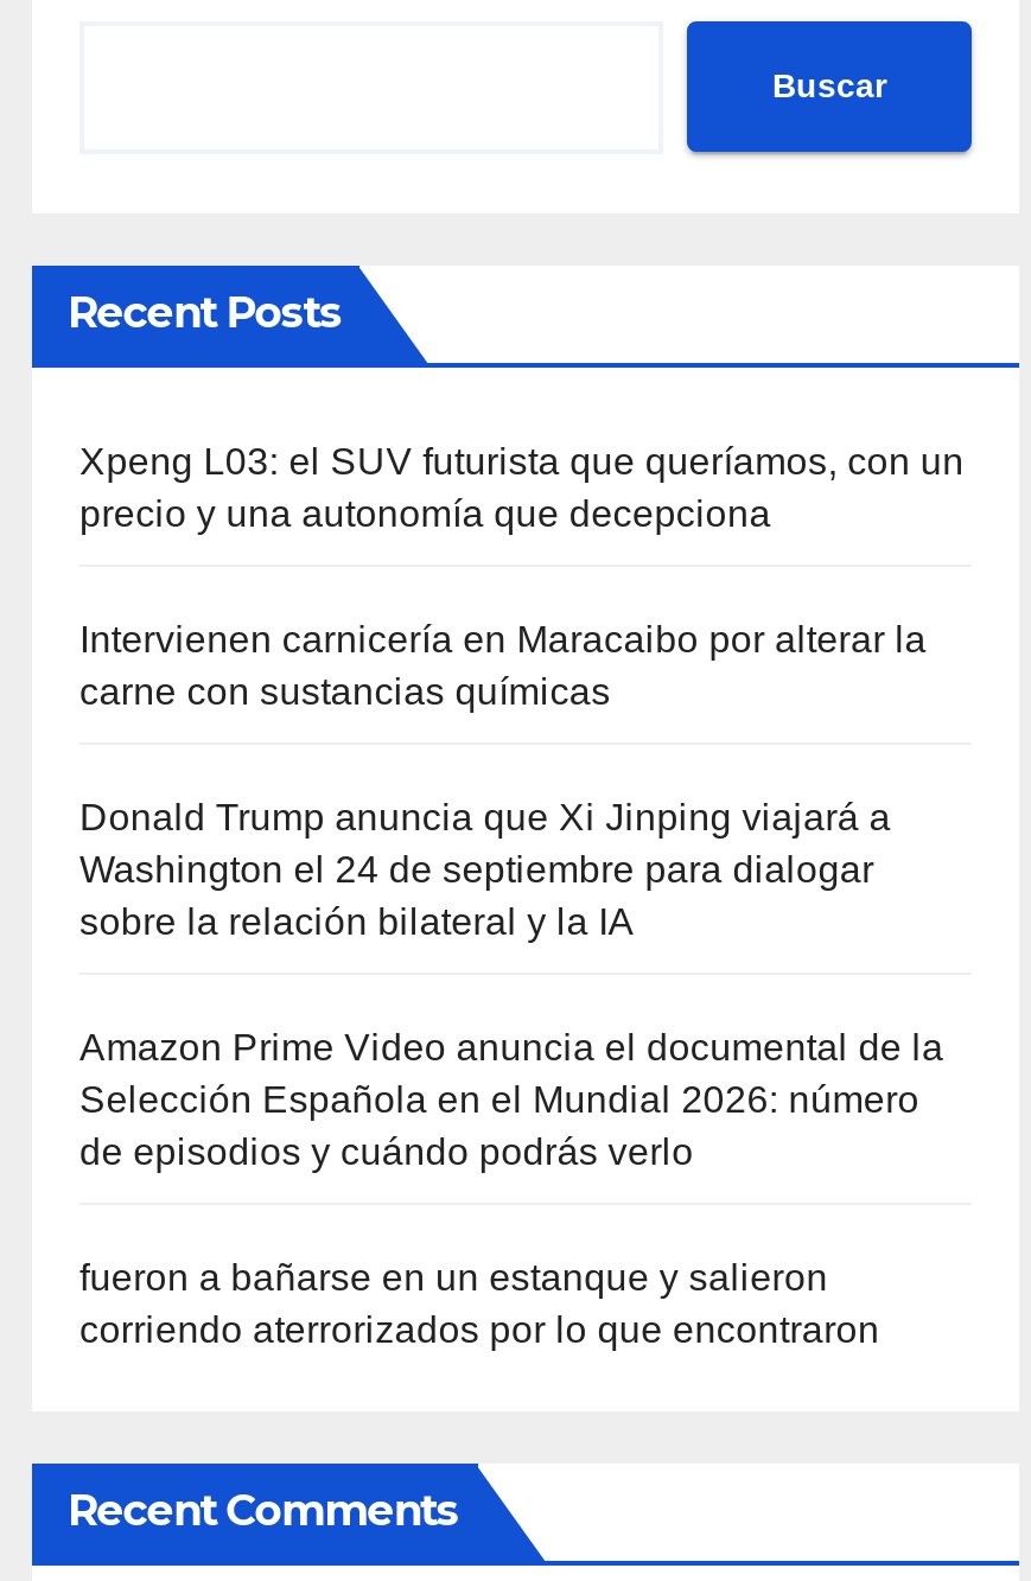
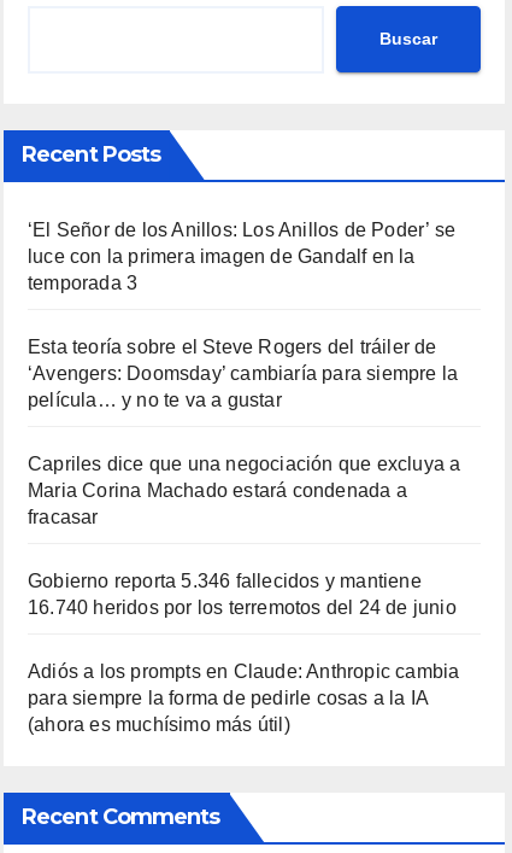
- Xpeng L03: el SUV futurista que queríamos, con un
- precio y una autonomía que decepciona
+ ‘El Señor de los Anillos: Los Anillos de Poder’ se
+ luce con la primera imagen de Gandalf en la
+ temporada 3

- Intervienen carnicería en Maracaibo por alterar la
- carne con sustancias químicas
+ Esta teoría sobre el Steve Rogers del tráiler de
+ ‘Avengers: Doomsday’ cambiaría para siempre la
+ película… y no te va a gustar

- Donald Trump anuncia que Xi Jinping viajará a
- Washington el 24 de septiembre para dialogar
- sobre la relación bilateral y la IA
+ Capriles dice que una negociación que excluya a
+ Maria Corina Machado estará condenada a
+ fracasar

- Amazon Prime Video anuncia el documental de la
- Selección Española en el Mundial 2026: número
- de episodios y cuándo podrás verlo
+ Gobierno reporta 5.346 fallecidos y mantiene
+ 16.740 heridos por los terremotos del 24 de junio

- fueron a bañarse en un estanque y salieron
- corriendo aterrorizados por lo que encontraron
+ Adiós a los prompts en Claude: Anthropic cambia
+ para siempre la forma de pedirle cosas a la IA
+ (ahora es muchísimo más útil)
